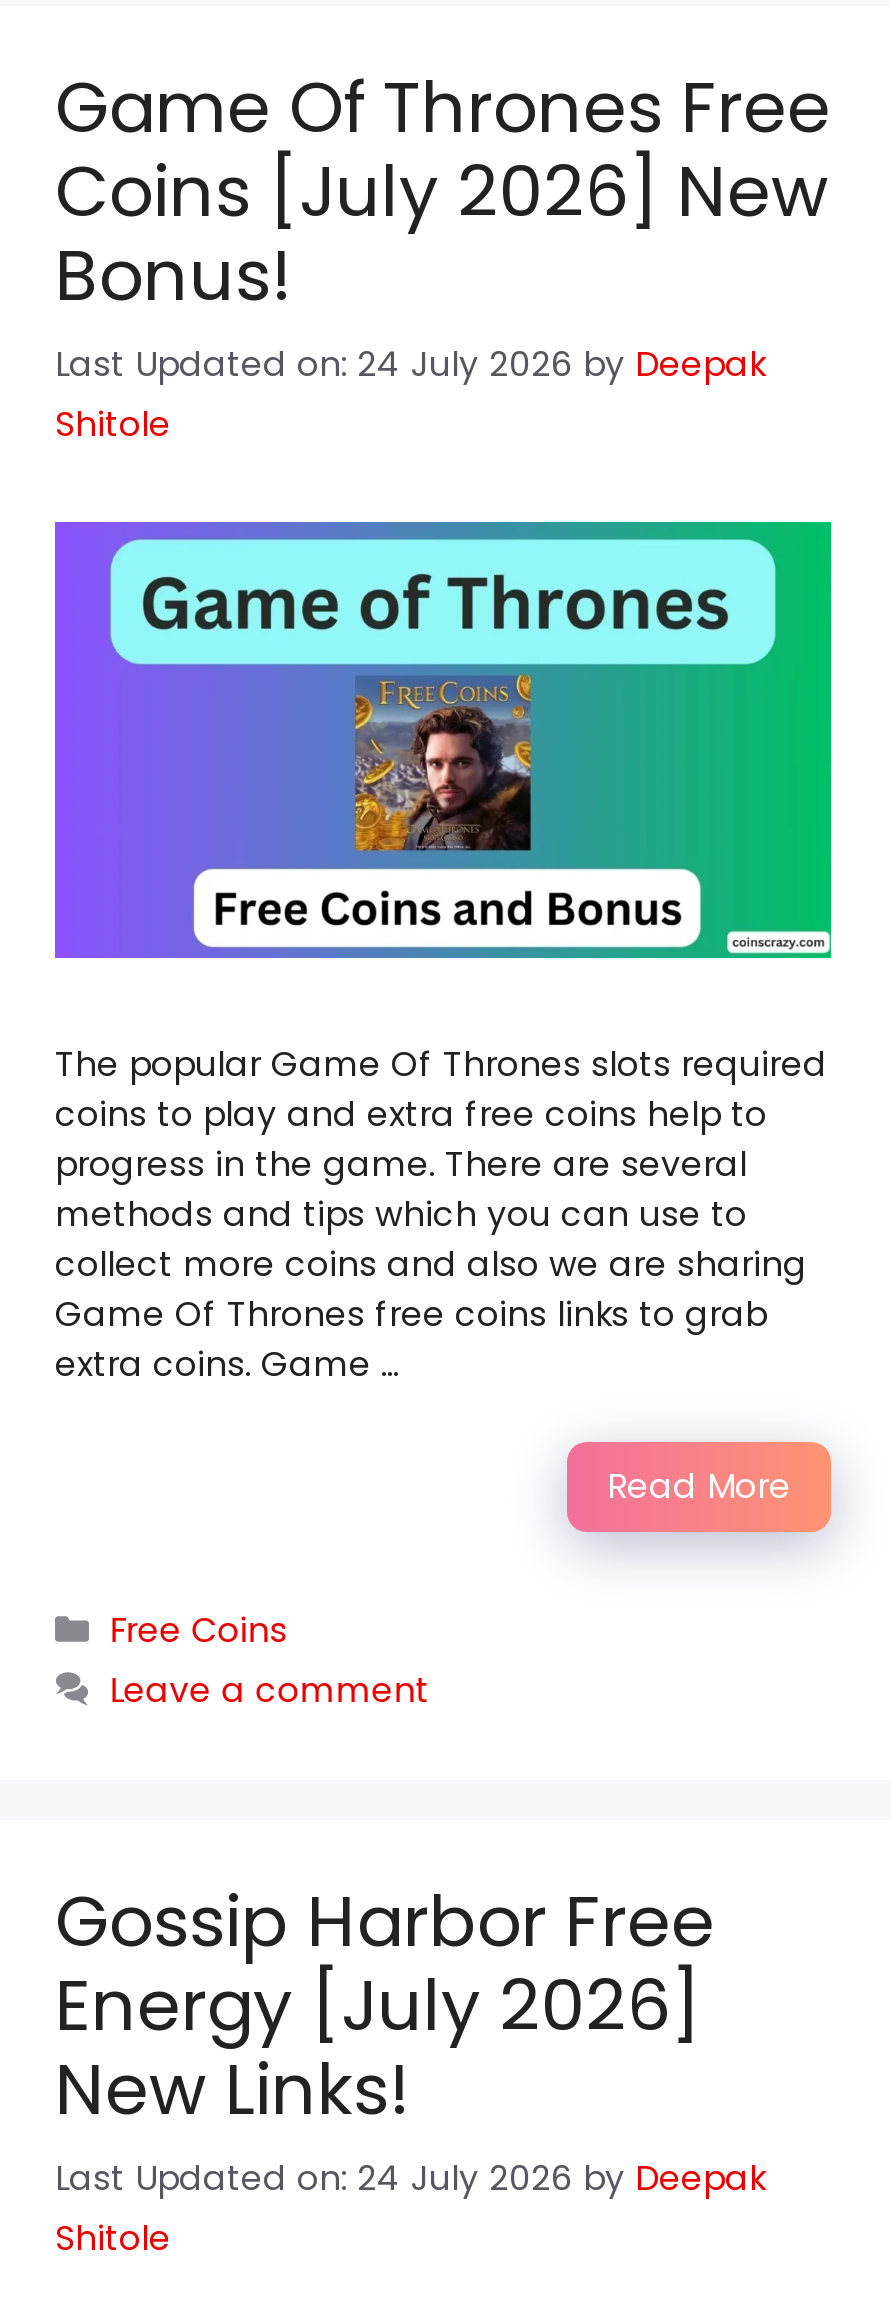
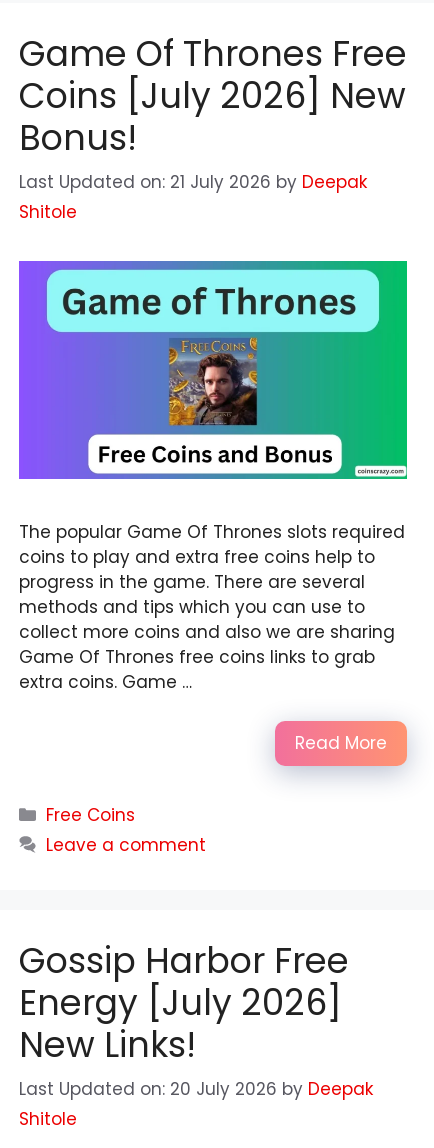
- Last Updated on: 24 July 2026 by Deepak
+ Last Updated on: 21 July 2026 by Deepak

- Last Updated on: 24 July 2026 by Deepak
+ Last Updated on: 20 July 2026 by Deepak
